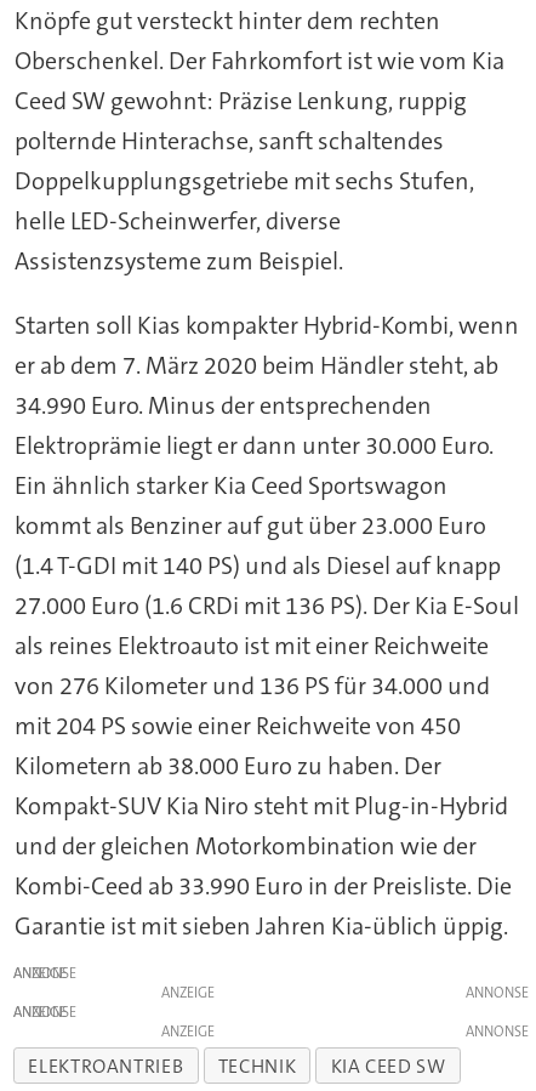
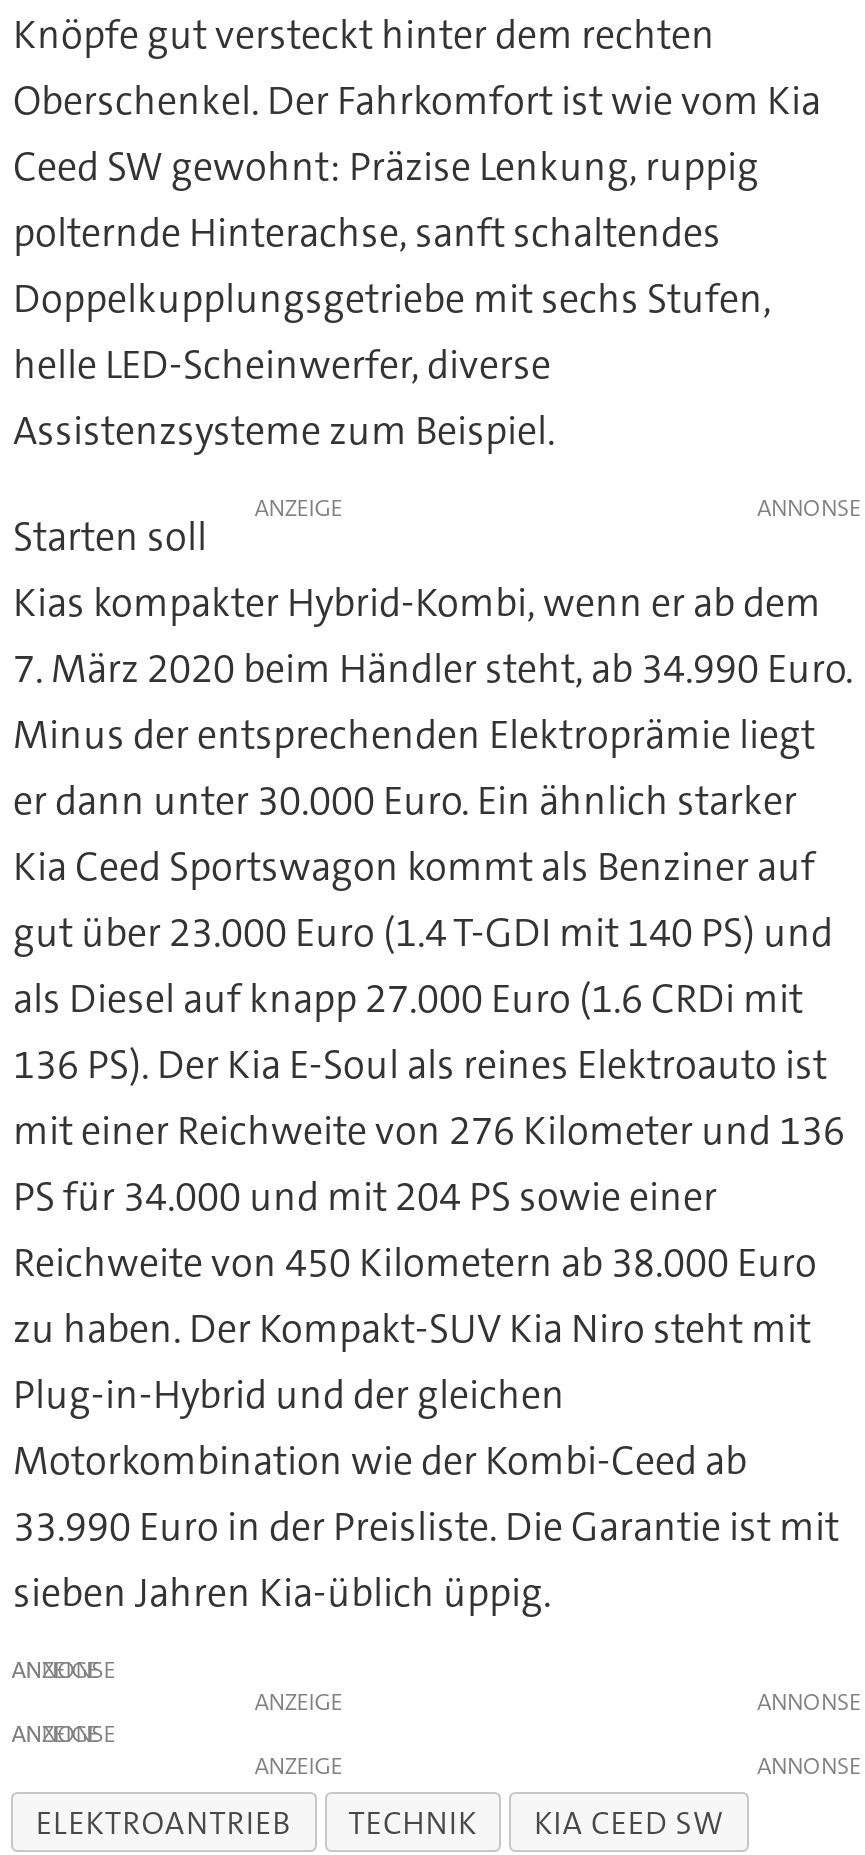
- Starten soll Kias kompakter Hybrid-Kombi, wenn
- er ab dem 7. März 2020 beim Händler steht, ab
- 34.990 Euro. Minus der entsprechenden
- Elektroprämie liegt er dann unter 30.000 Euro.
- Ein ähnlich starker Kia Ceed Sportswagon
- kommt als Benziner auf gut über 23.000 Euro
- (1.4 T-GDI mit 140 PS) und als Diesel auf knapp
- 27.000 Euro (1.6 CRDi mit 136 PS). Der Kia E-Soul
- als reines Elektroauto ist mit einer Reichweite
- von 276 Kilometer und 136 PS für 34.000 und
- mit 204 PS sowie einer Reichweite von 450
- Kilometern ab 38.000 Euro zu haben. Der
- Kompakt-SUV Kia Niro steht mit Plug-in-Hybrid
- und der gleichen Motorkombination wie der
- Kombi-Ceed ab 33.990 Euro in der Preisliste. Die
- Garantie ist mit sieben Jahren Kia-üblich üppig.
+ ANZEIGE
+ Starten soll
+ Kias kompakter Hybrid-Kombi, wenn er ab dem
+ 7. März 2020 beim Händler steht, ab 34.990 Euro.
+ Minus der entsprechenden Elektroprämie liegt
+ er dann unter 30.000 Euro. Ein ähnlich starker
+ Kia Ceed Sportswagon kommt als Benziner auf
+ gut über 23.000 Euro (1.4 T-GDI mit 140 PS) und
+ als Diesel auf knapp 27.000 Euro (1.6 CRDi mit
+ 136 PS). Der Kia E-Soul als reines Elektroauto ist
+ mit einer Reichweite von 276 Kilometer und 136
+ PS für 34.000 und mit 204 PS sowie einer
+ Reichweite von 450 Kilometern ab 38.000 Euro
+ zu haben. Der Kompakt-SUV Kia Niro steht mit
+ Plug-in-Hybrid und der gleichen
+ Motorkombination wie der Kombi-Ceed ab
+ 33.990 Euro in der Preisliste. Die Garantie ist mit
+ sieben Jahren Kia-üblich üppig.
